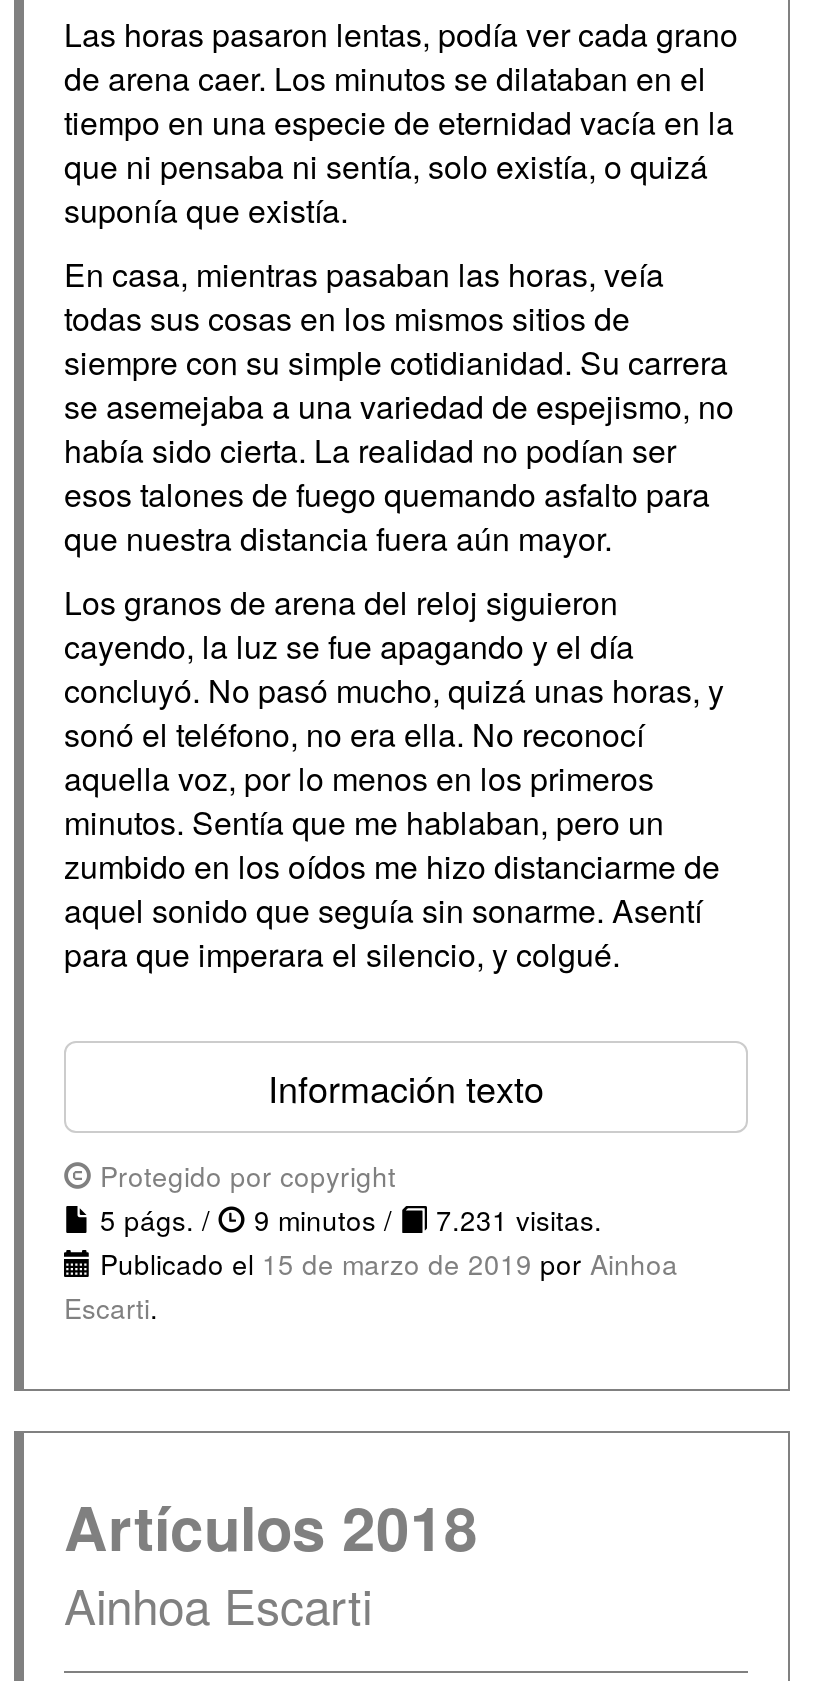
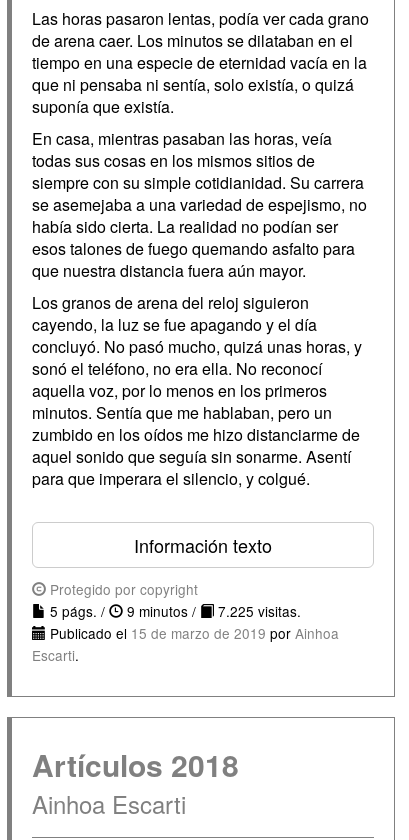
- 5 págs. / 9 minutos / 7.231 visitas.
+ 5 págs. / 9 minutos / 7.225 visitas.
